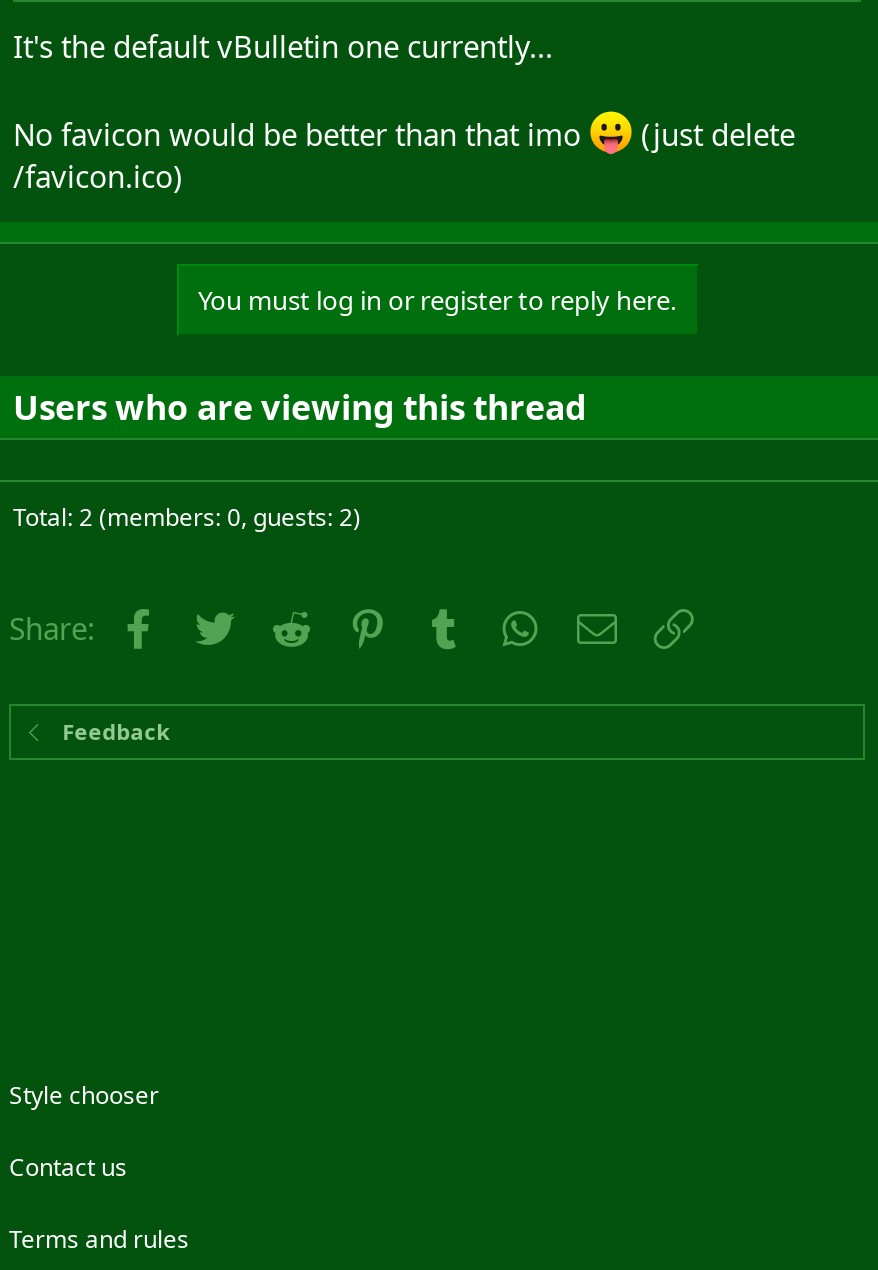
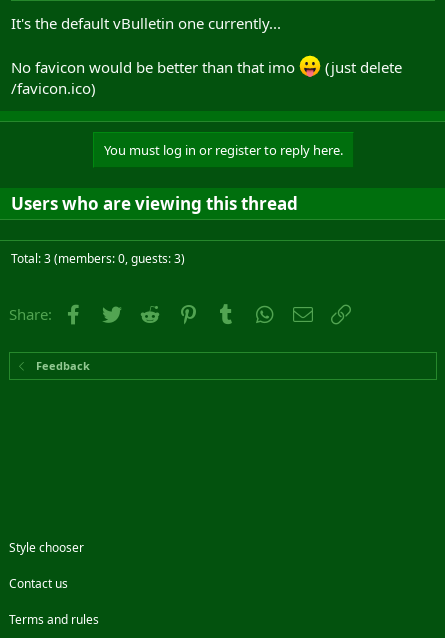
- Total: 2 (members: 0, guests: 2)
+ Total: 3 (members: 0, guests: 3)
